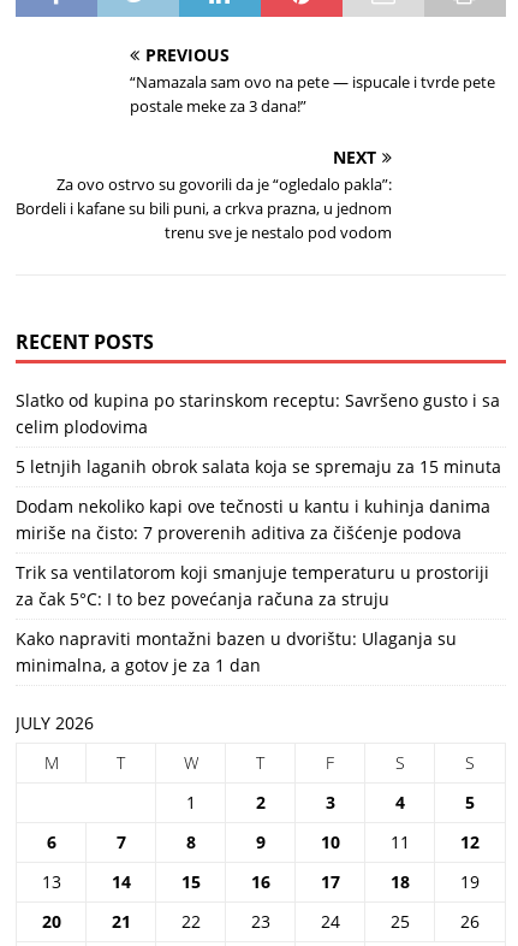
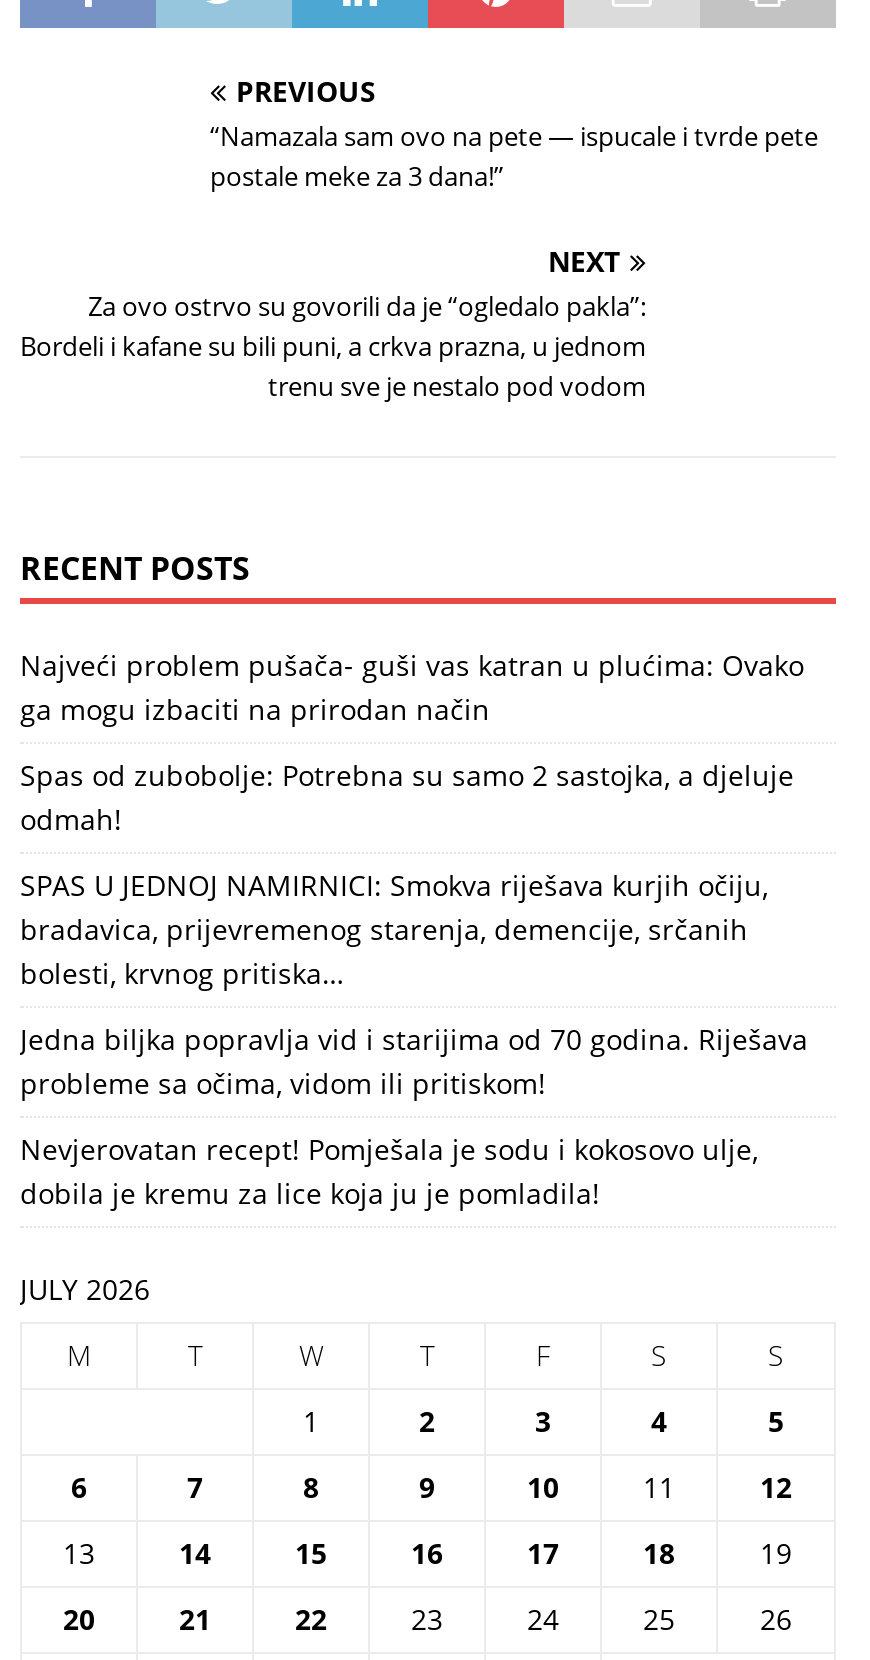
- Slatko od kupina po starinskom receptu: Savršeno gusto i sa
- celim plodovima
+ Najveći problem pušača- guši vas katran u plućima: Ovako
+ ga mogu izbaciti na prirodan način

- 5 letnjih laganih obrok salata koja se spremaju za 15 minuta
+ Spas od zubobolje: Potrebna su samo 2 sastojka, a djeluje
+ odmah!

- Dodam nekoliko kapi ove tečnosti u kantu i kuhinja danima
- miriše na čisto: 7 proverenih aditiva za čišćenje podova
+ SPAS U JEDNOJ NAMIRNICI: Smokva riješava kurjih očiju,
+ bradavica, prijevremenog starenja, demencije, srčanih
+ bolesti, krvnog pritiska…

- Trik sa ventilatorom koji smanjuje temperaturu u prostoriji
- za čak 5°C: I to bez povećanja računa za struju
+ Jedna biljka popravlja vid i starijima od 70 godina. Riješava
+ probleme sa očima, vidom ili pritiskom!

- Kako napraviti montažni bazen u dvorištu: Ulaganja su
- minimalna, a gotov je za 1 dan
+ Nevjerovatan recept! Pomješala je sodu i kokosovo ulje,
+ dobila je kremu za lice koja ju je pomladila!
